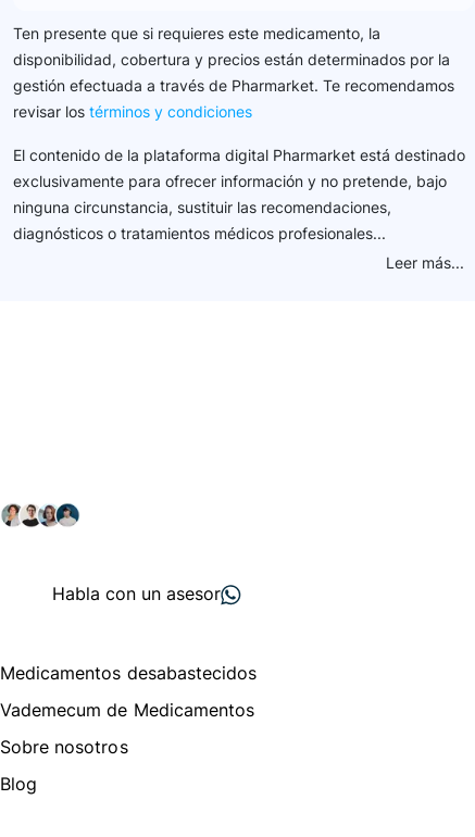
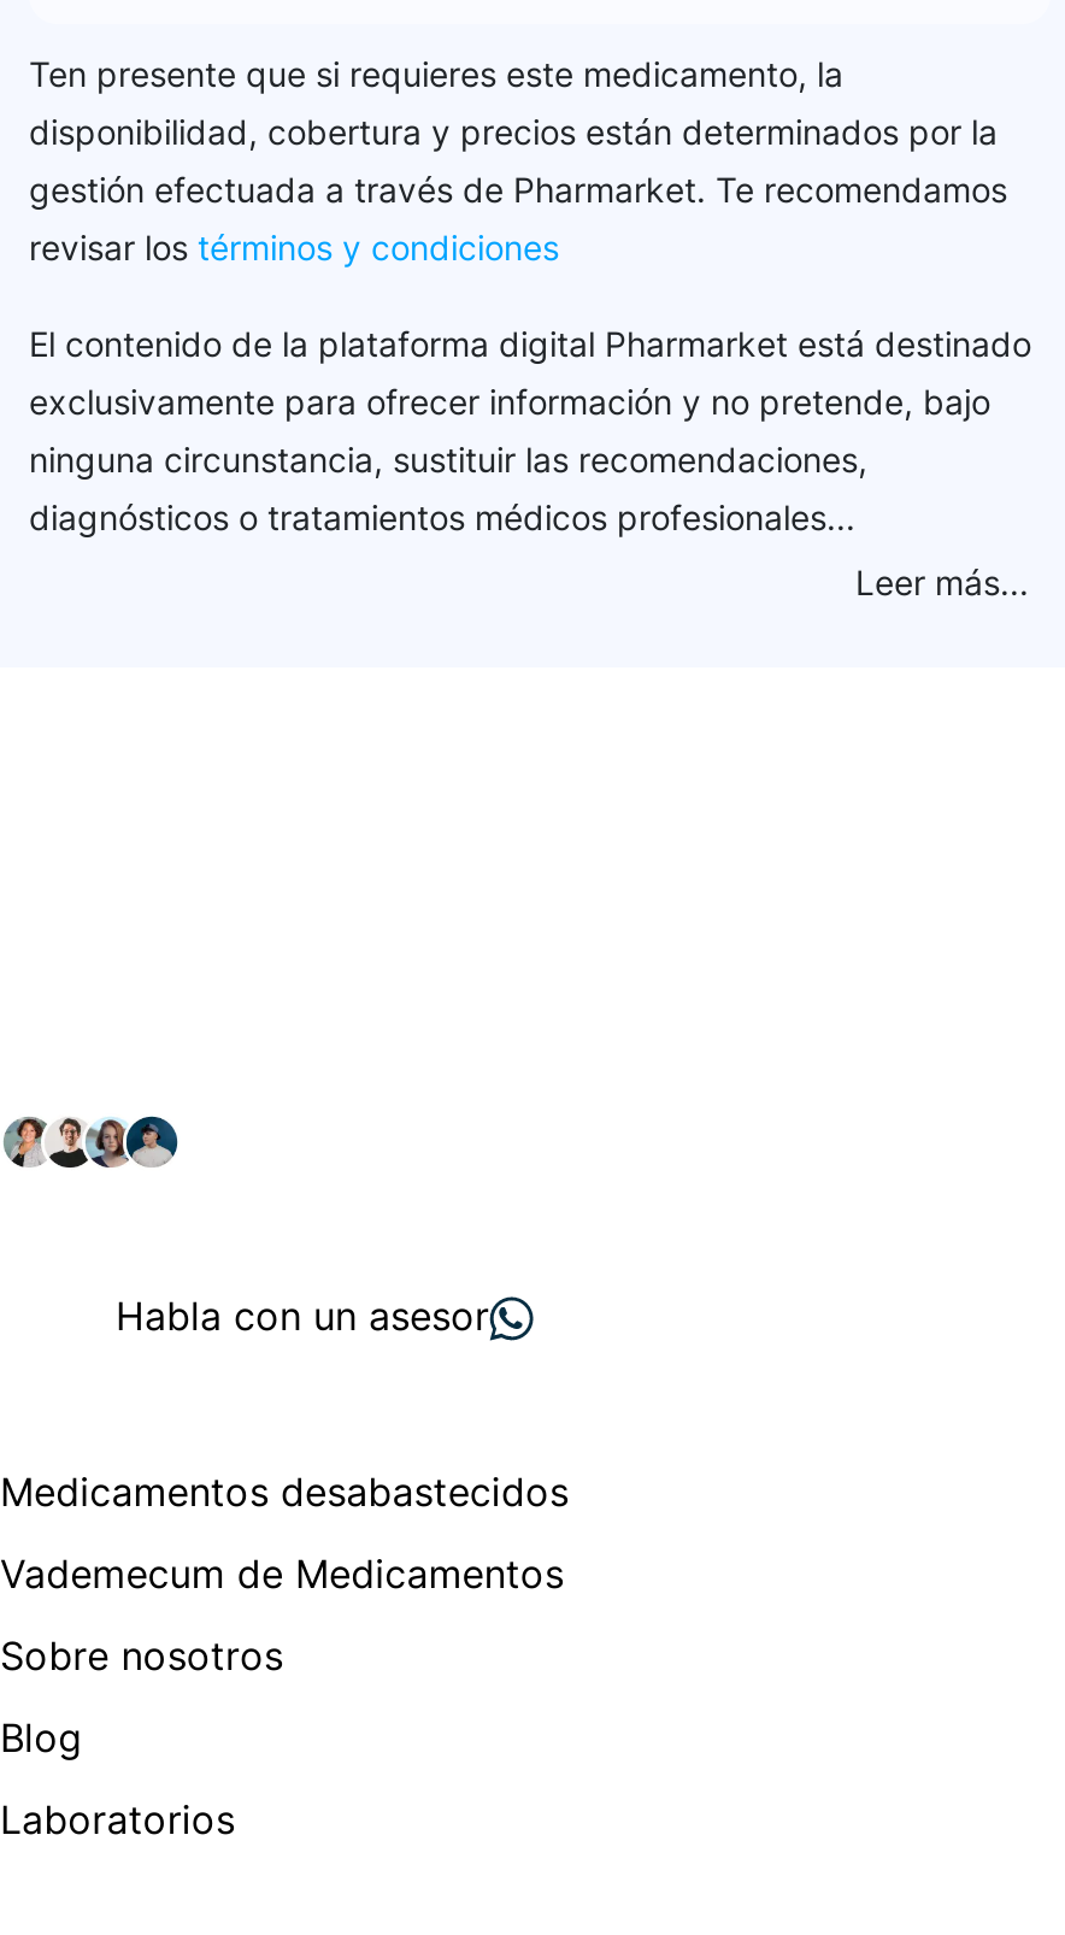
+ Laboratorios
